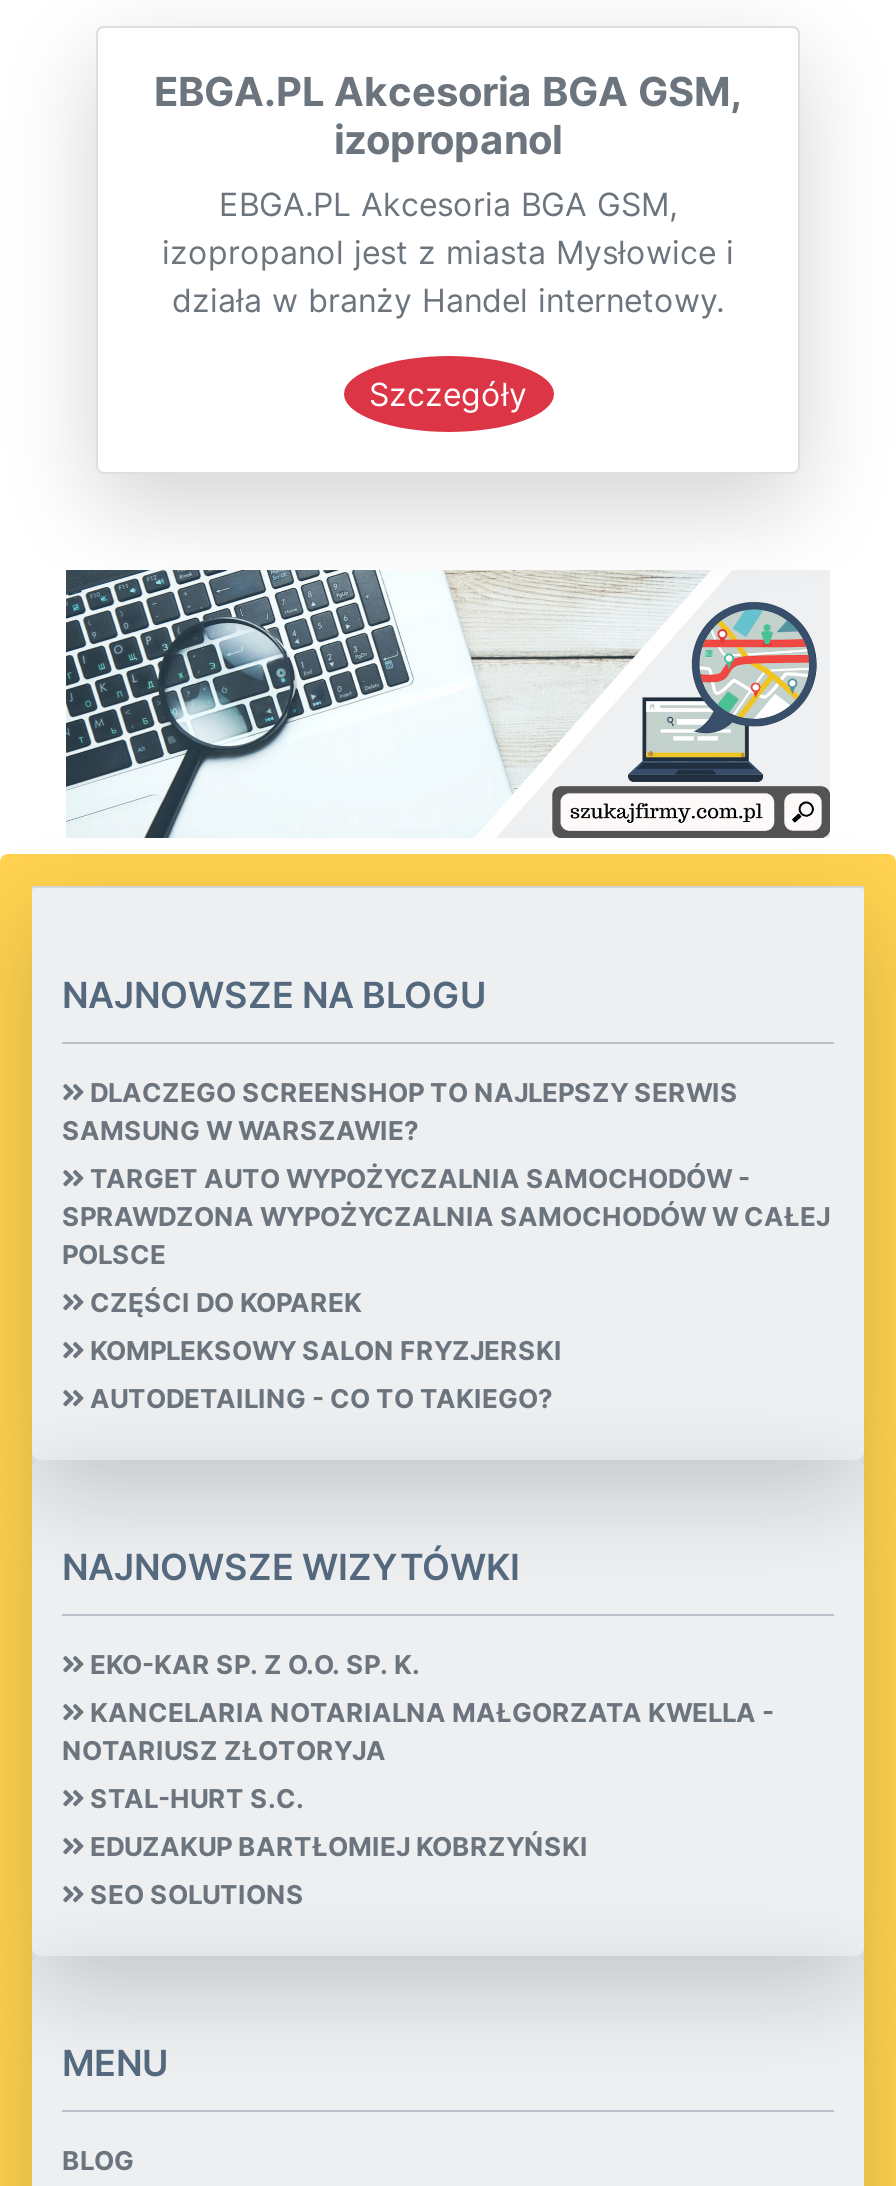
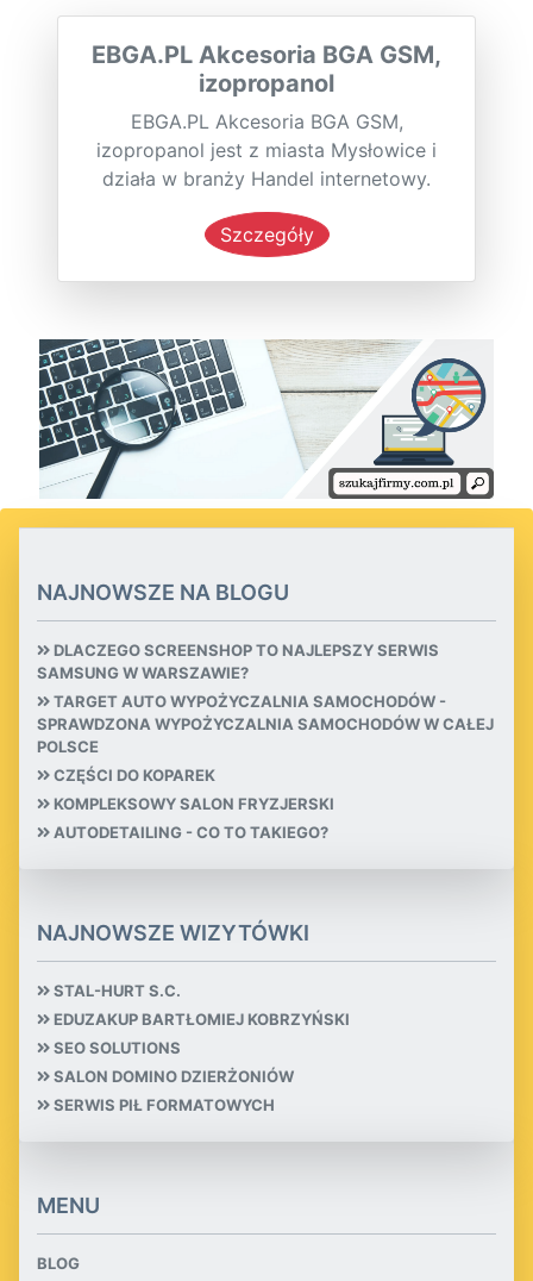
- EKO-KAR SP. Z O.O. SP. K.
- KANCELARIA NOTARIALNA MAŁGORZATA KWELLA -
- NOTARIUSZ ZŁOTORYJA

moved up: STAL-HURT S.C. | EDUZAKUP BARTŁOMIEJ KOBRZYŃSKI | SEO SOLUTIONS

+ SALON DOMINO DZIERŻONIÓW
+ SERWIS PIŁ FORMATOWYCH
